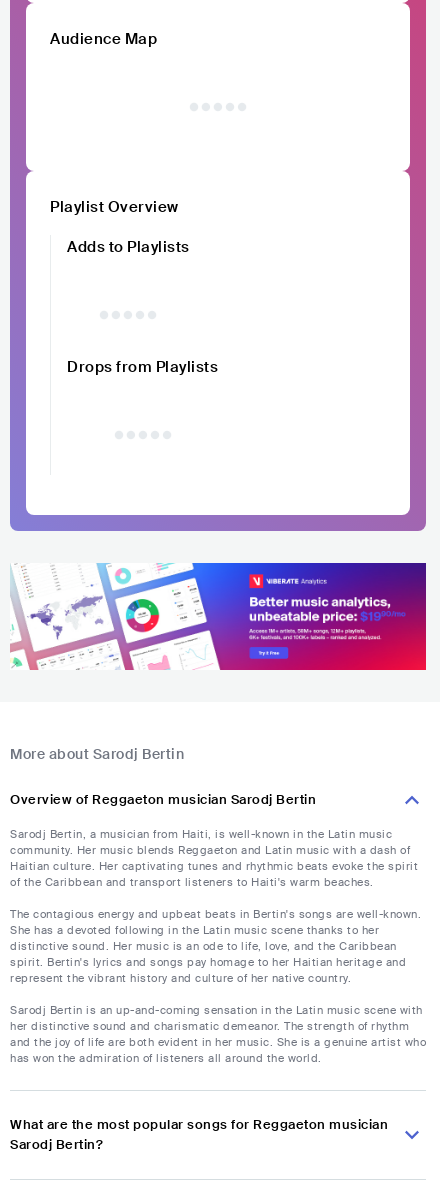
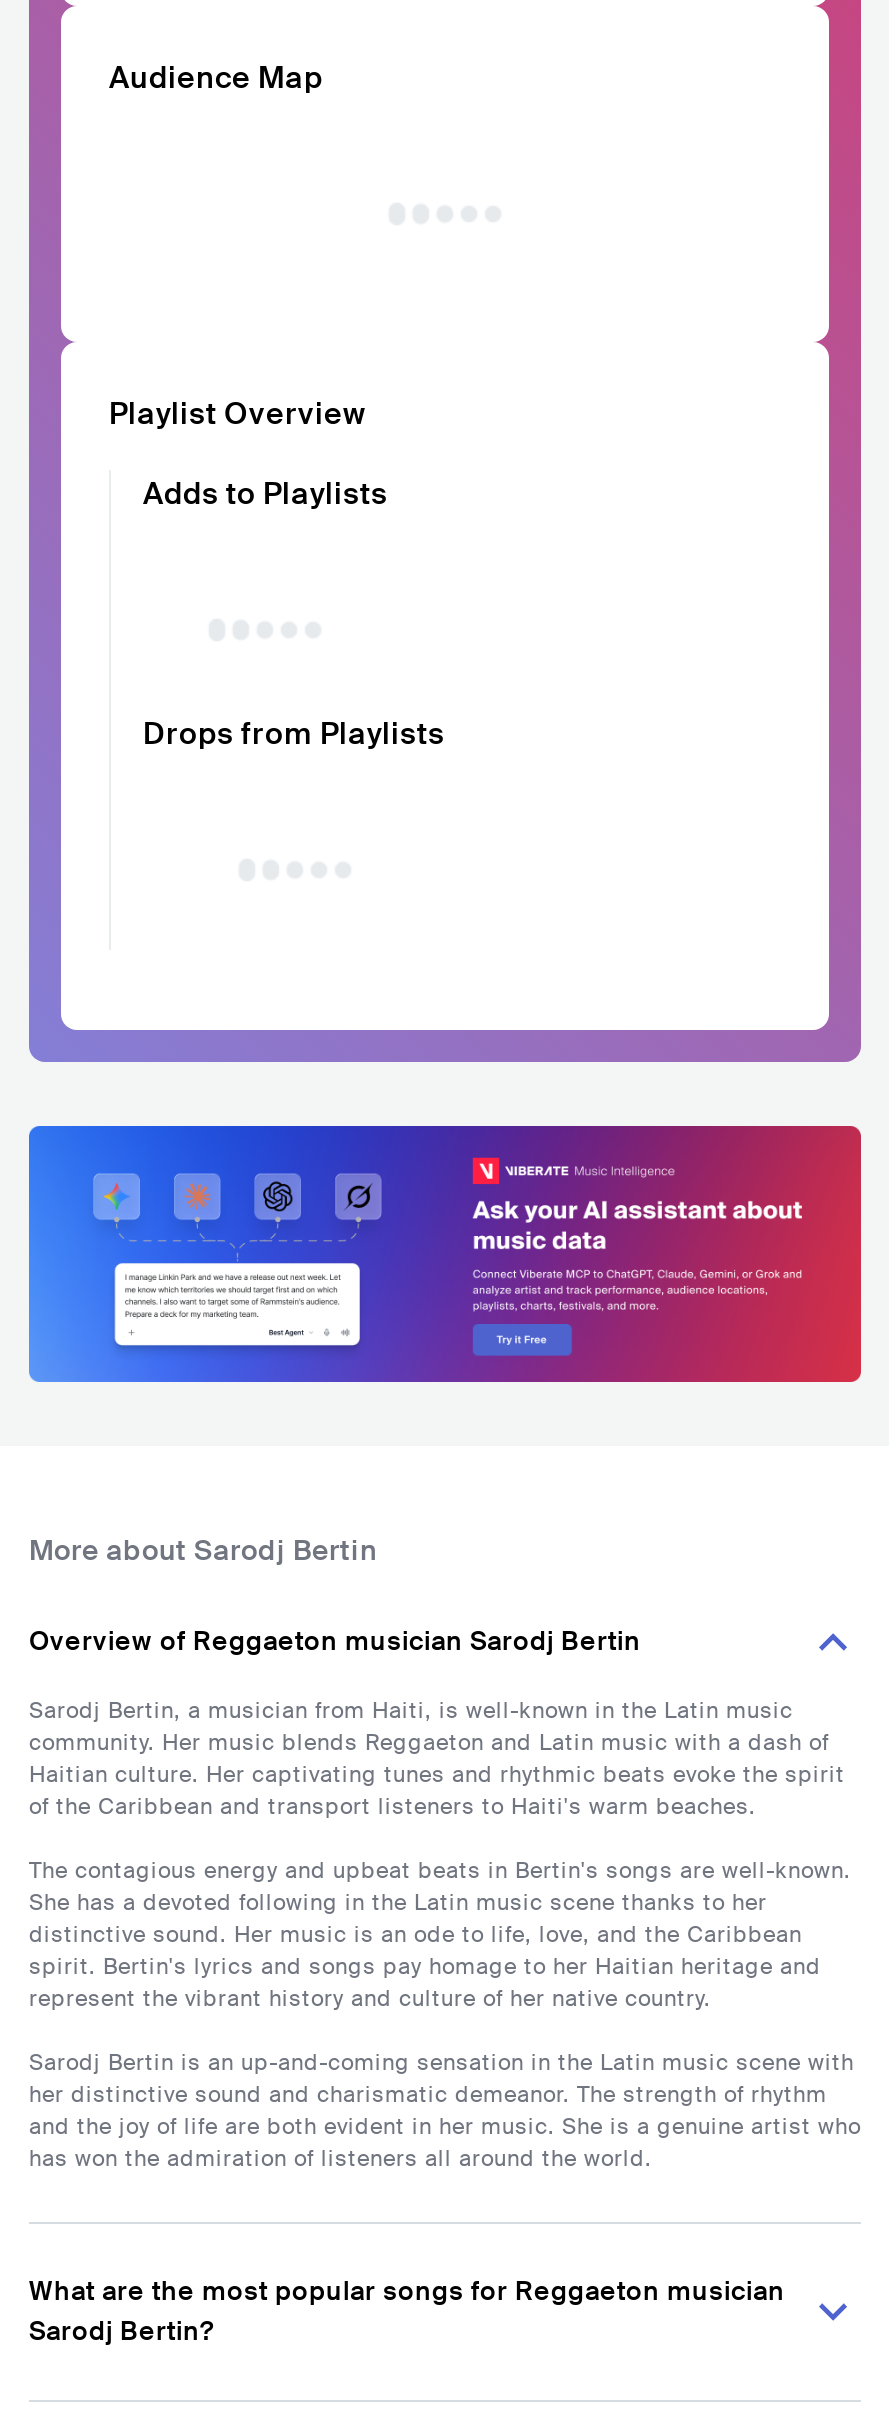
- [image]
+ [image]
